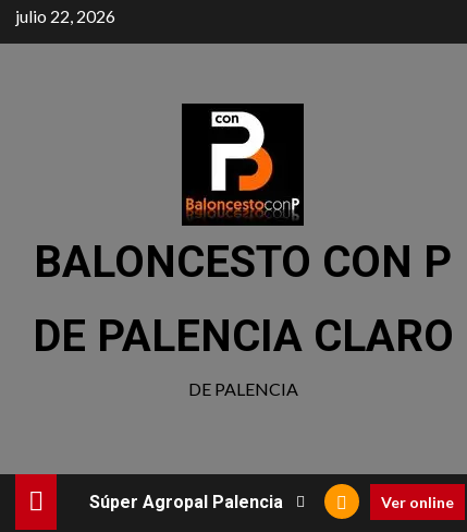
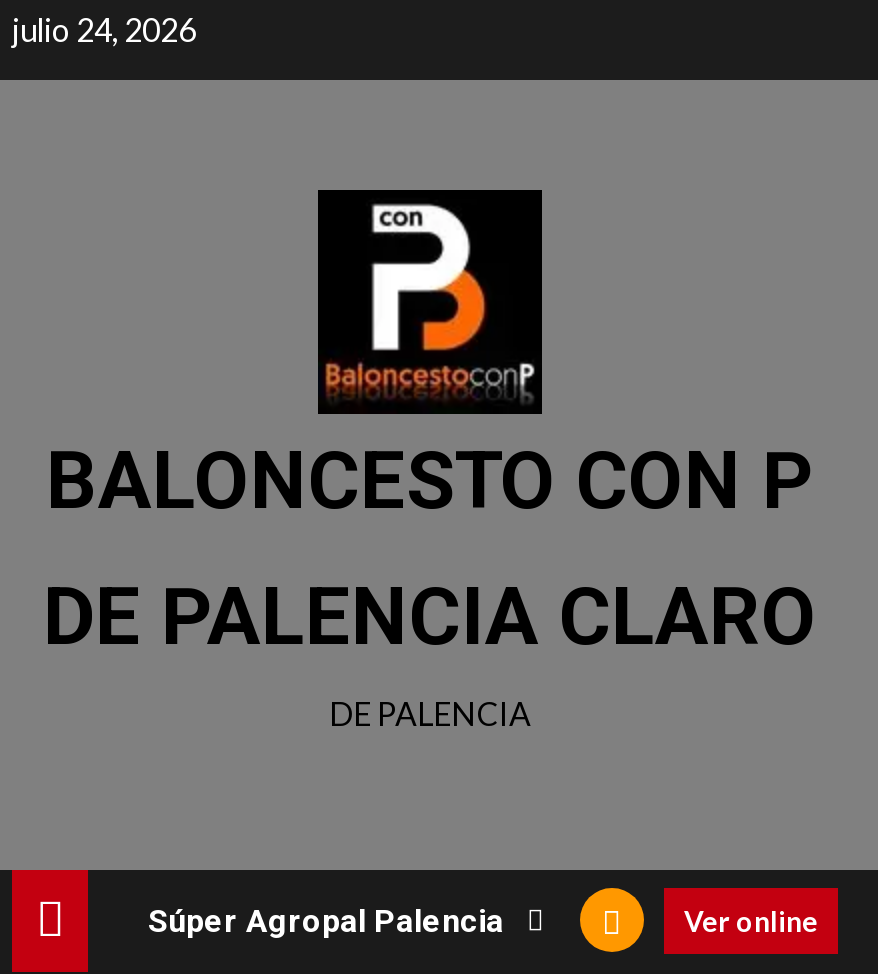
- julio 22, 2026
+ julio 24, 2026
